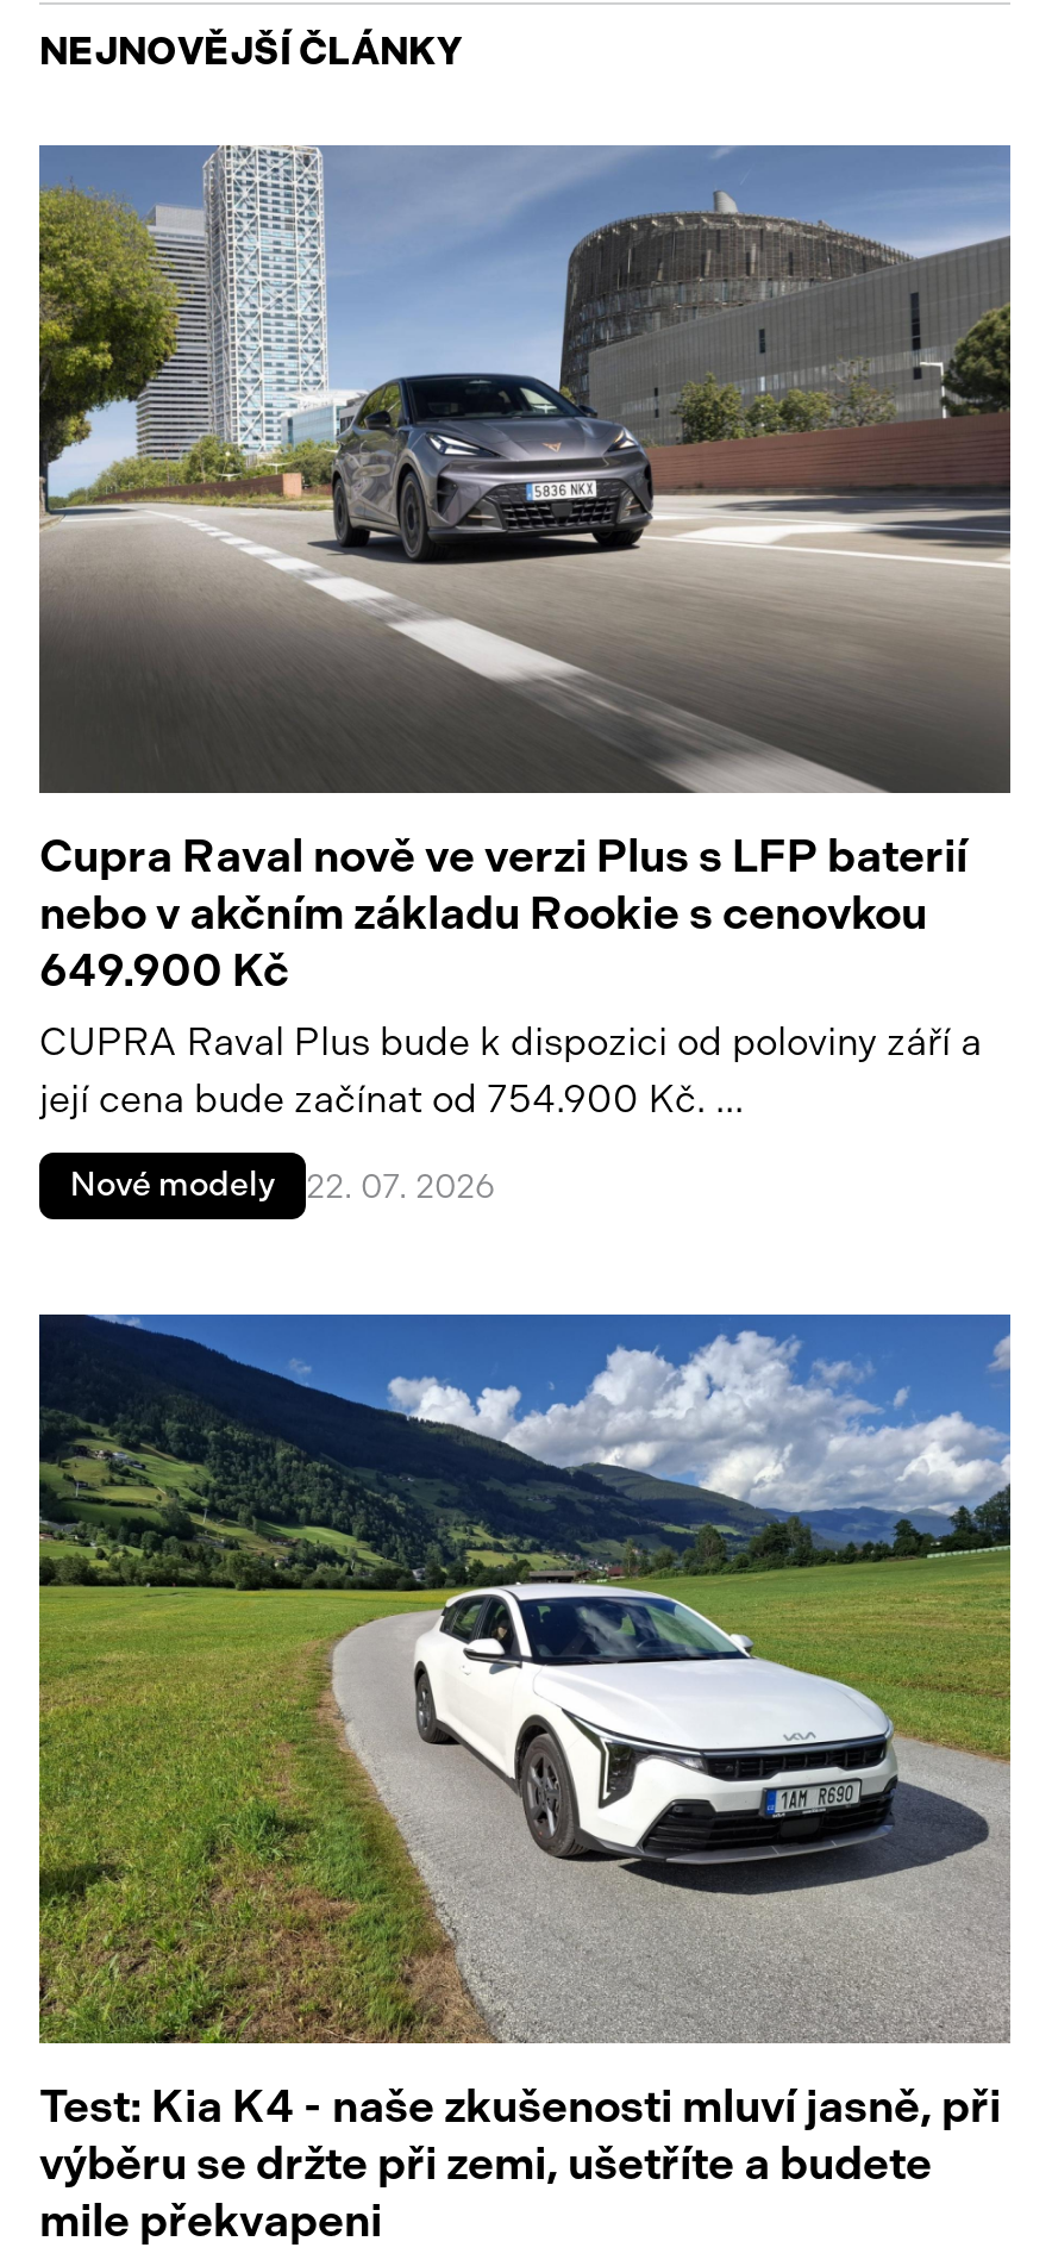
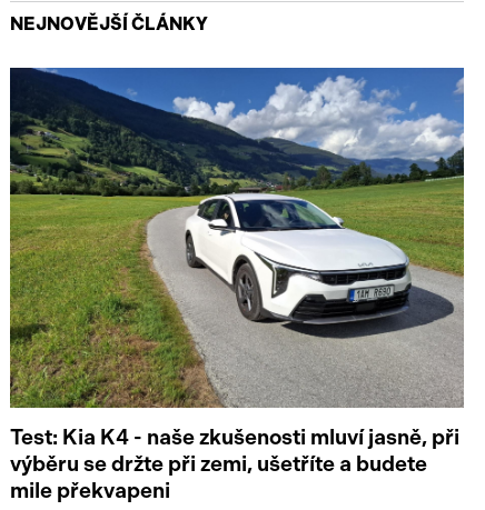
- [image]
- Cupra Raval nově ve verzi Plus s LFP baterií
- nebo v akčním základu Rookie s cenovkou
- 649.900 Kč
- CUPRA Raval Plus bude k dispozici od poloviny září a
- její cena bude začínat od 754.900 Kč. ...
- Nové modely
- 22. 07. 2026
